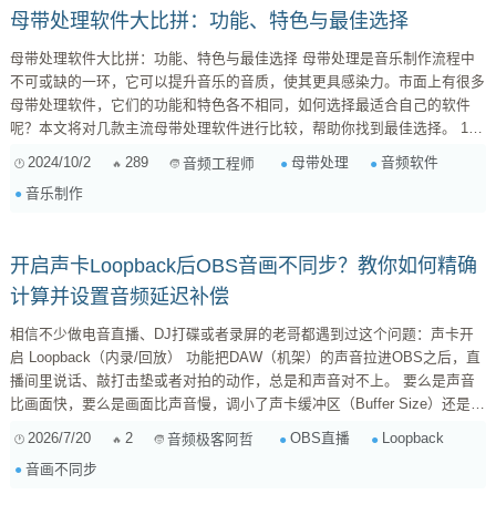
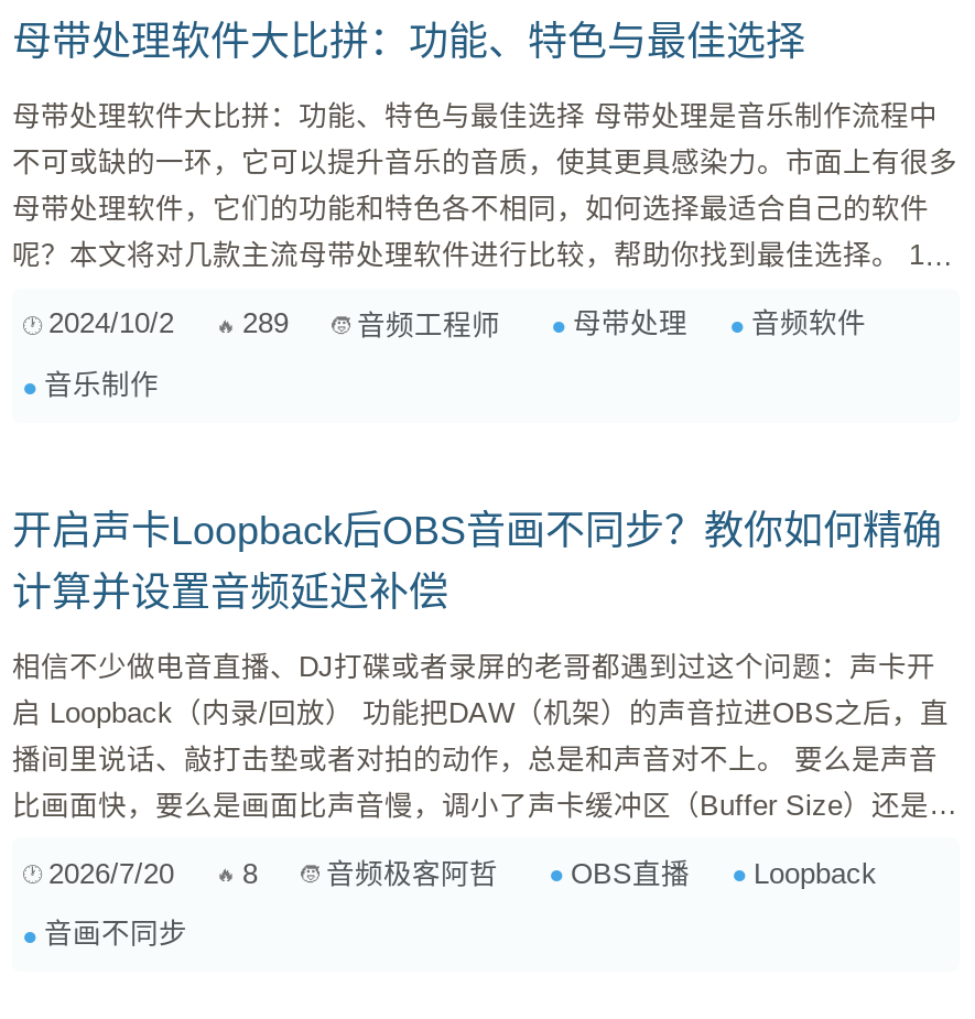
- 2
+ 8
